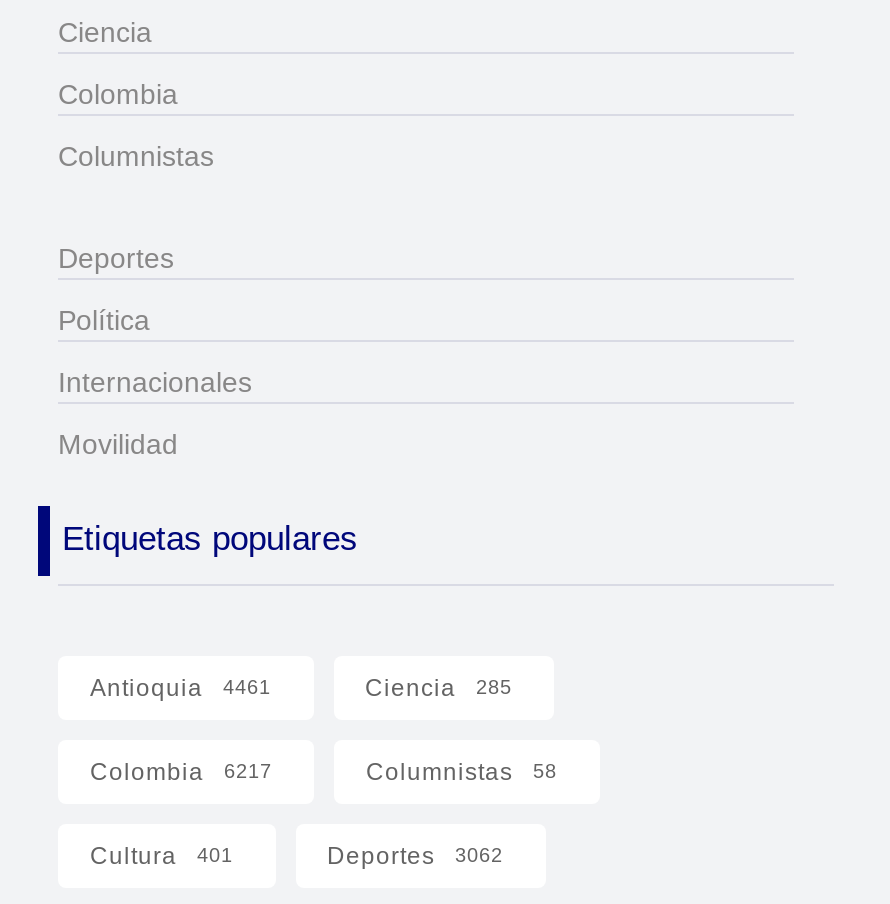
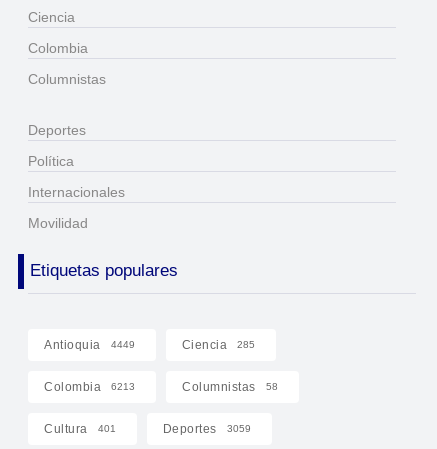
- Antioquia 4461
+ Antioquia 4449

- Colombia 6217
+ Colombia 6213

- Deportes 3062
+ Deportes 3059
